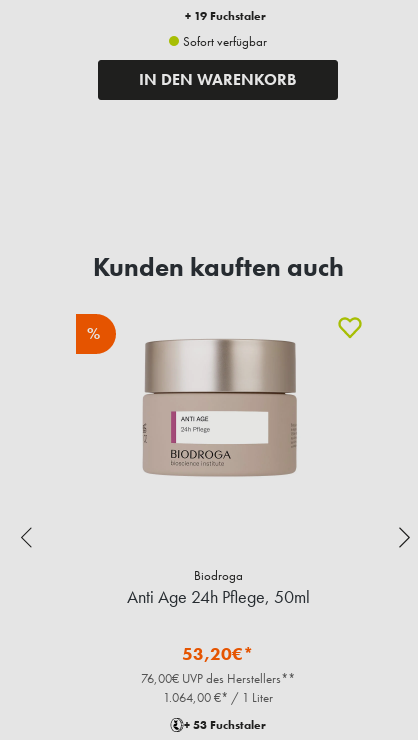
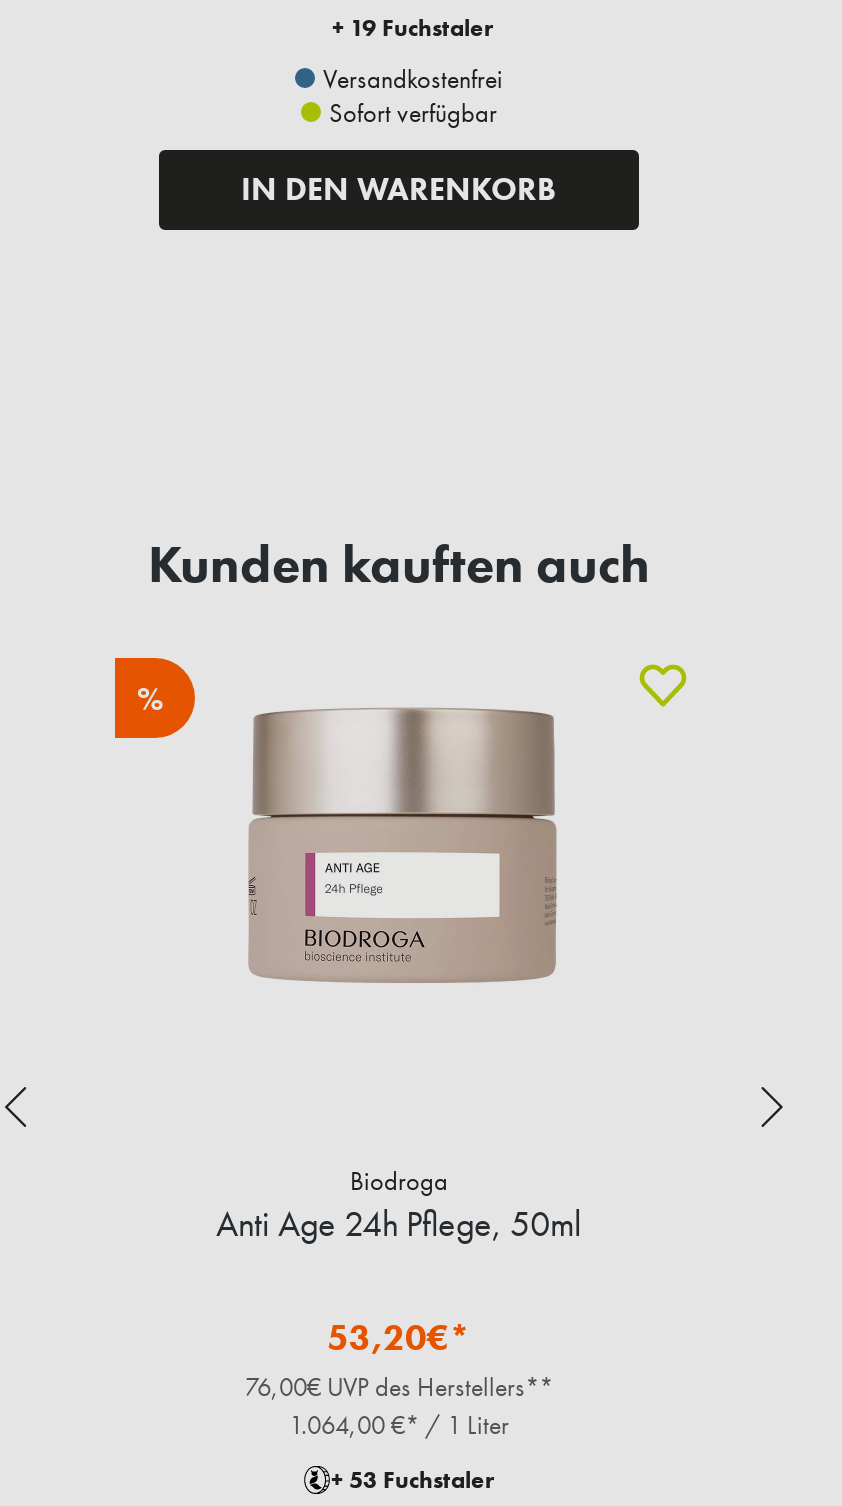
+ Versandkostenfrei
